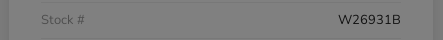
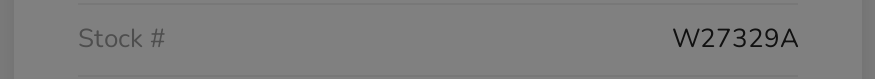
- W26931B
+ W27329A
